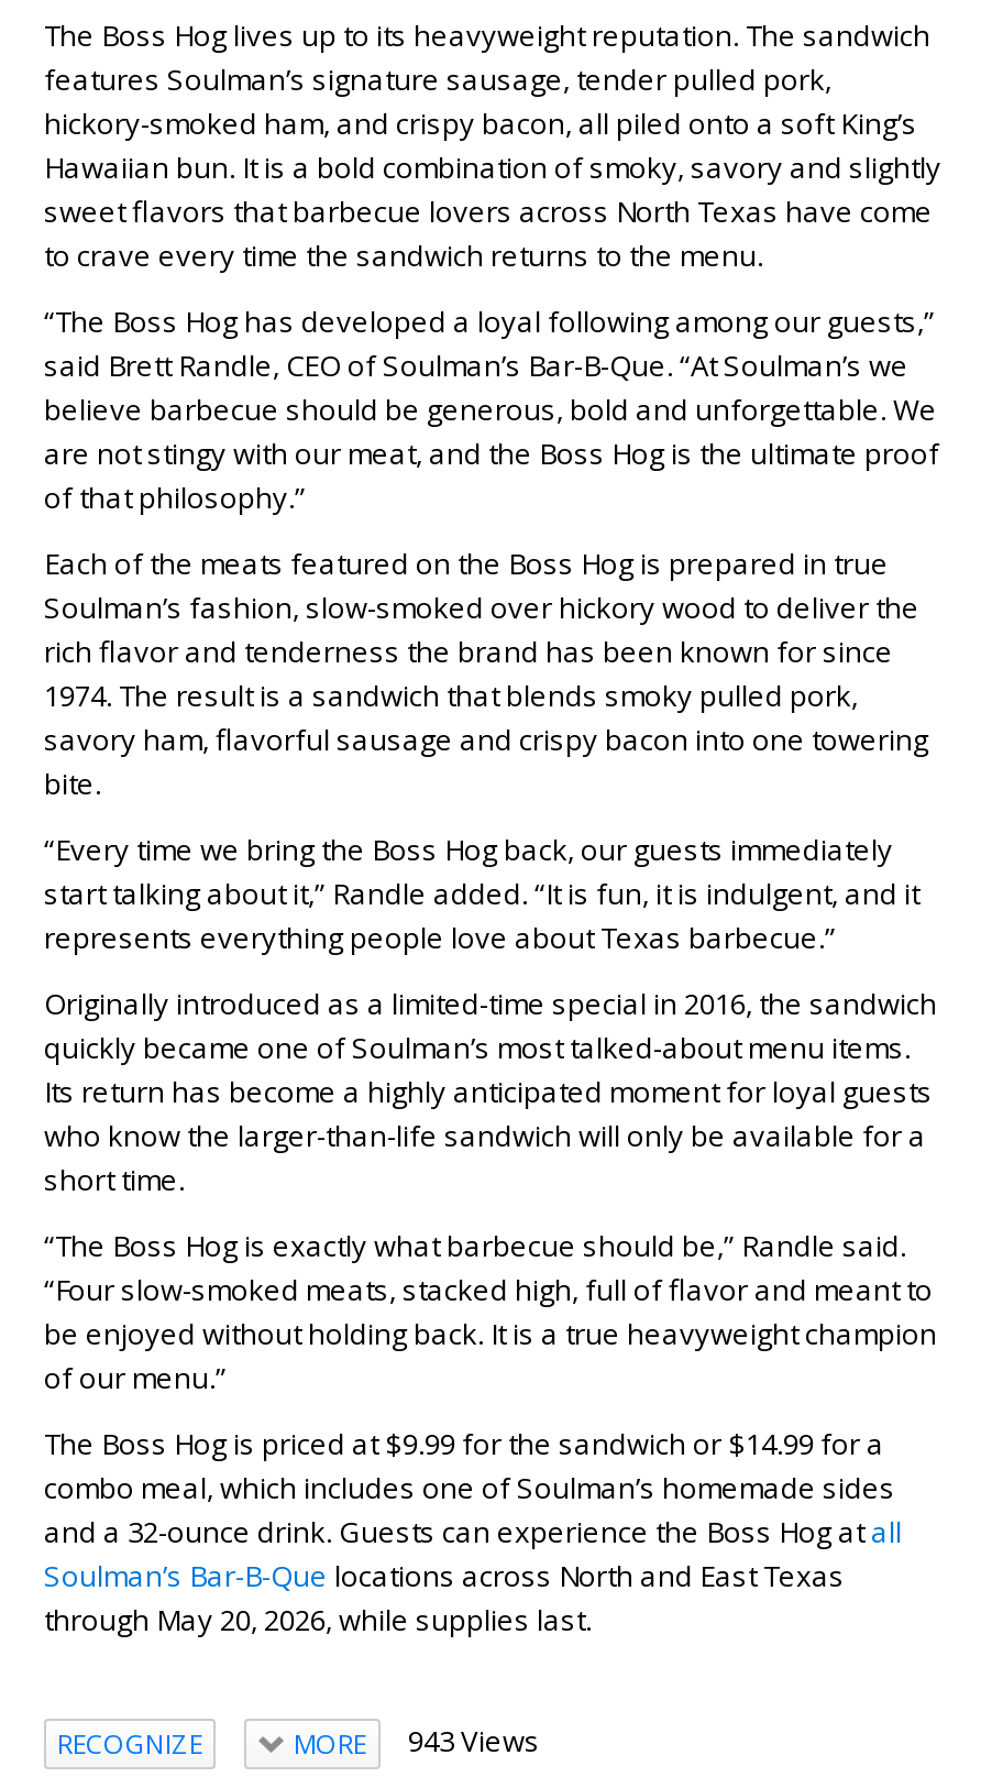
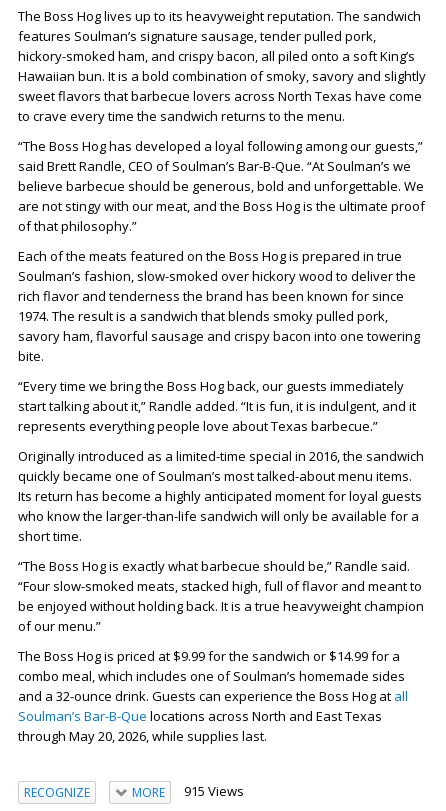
- MORE 943 Views
+ MORE 915 Views
